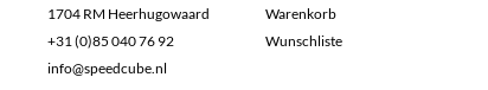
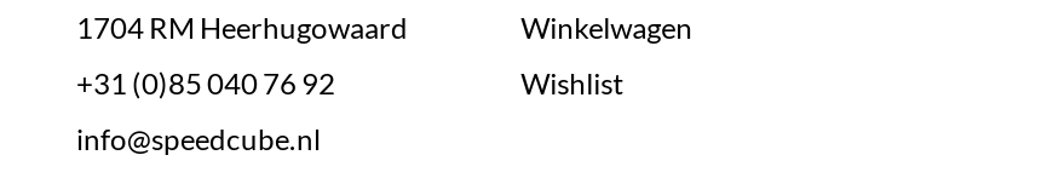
- Warenkorb
+ Winkelwagen

- Wunschliste
+ Wishlist
